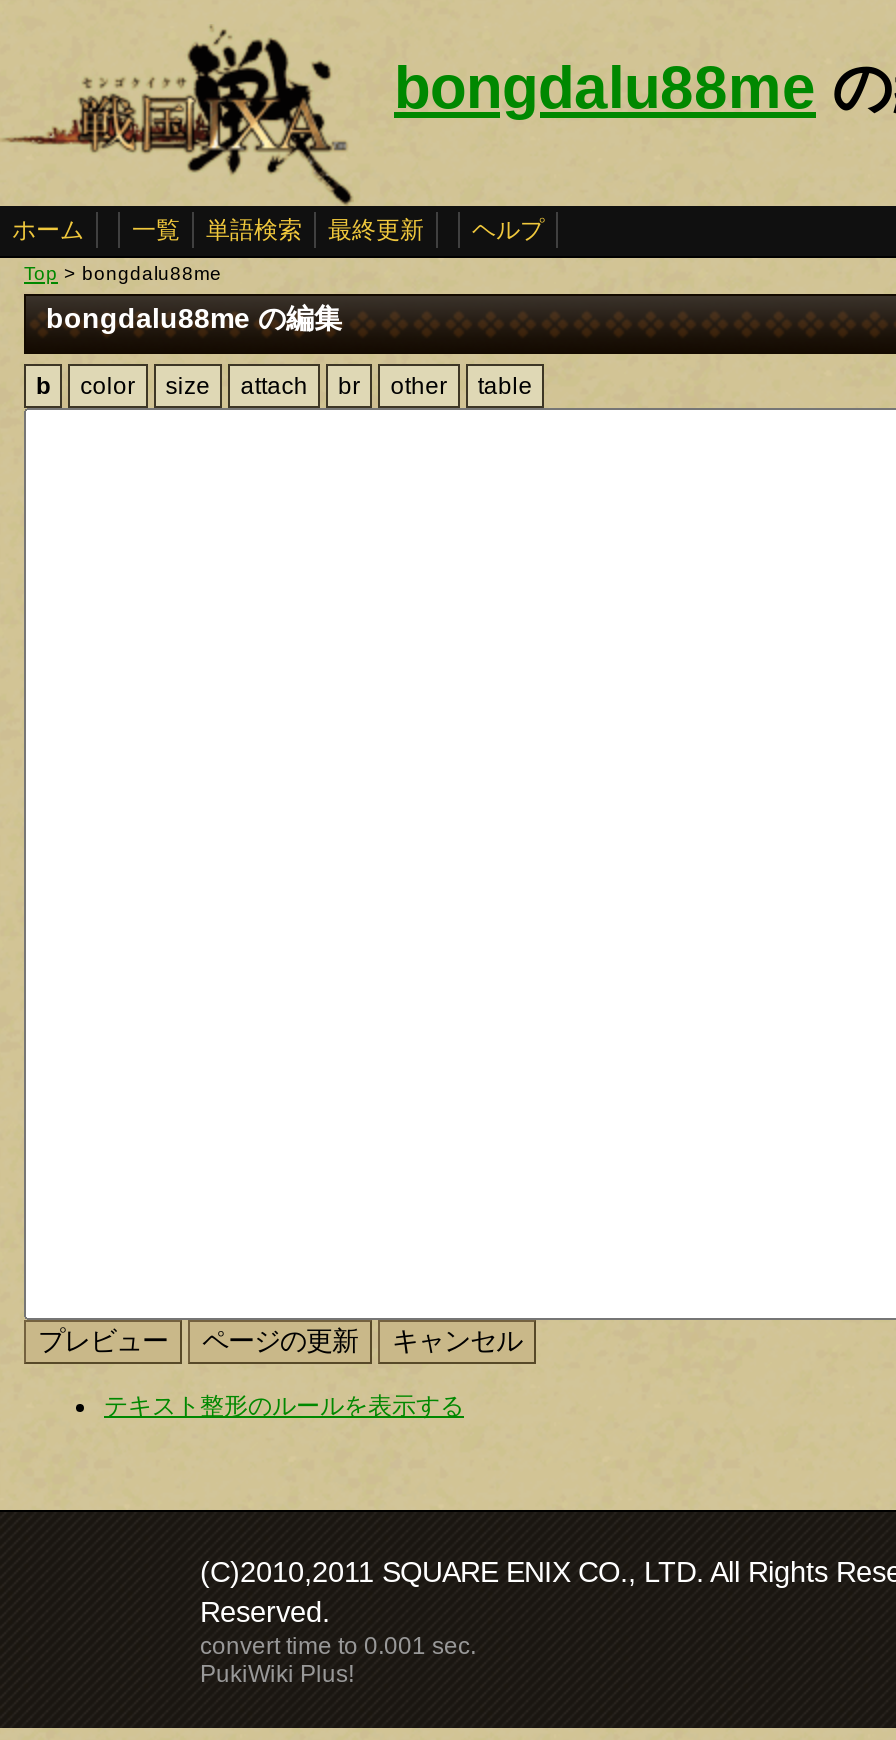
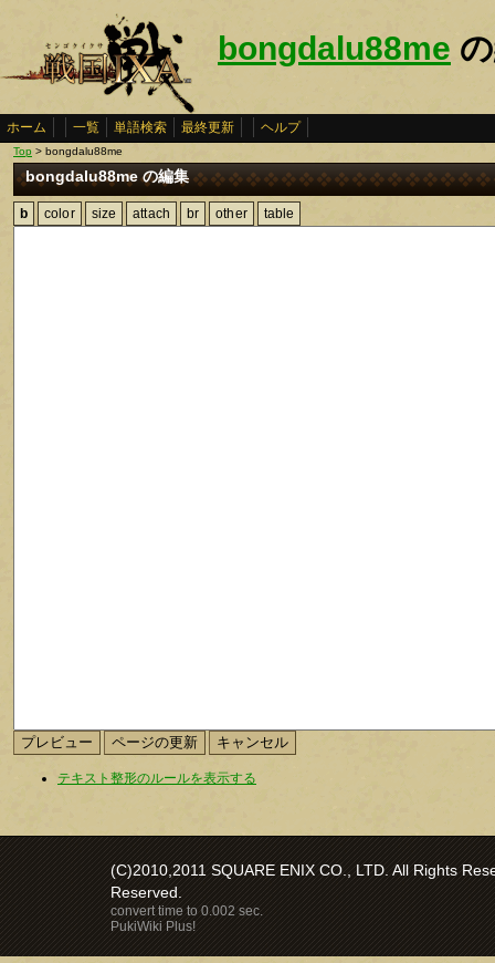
- convert time to 0.001 sec.
+ convert time to 0.002 sec.
